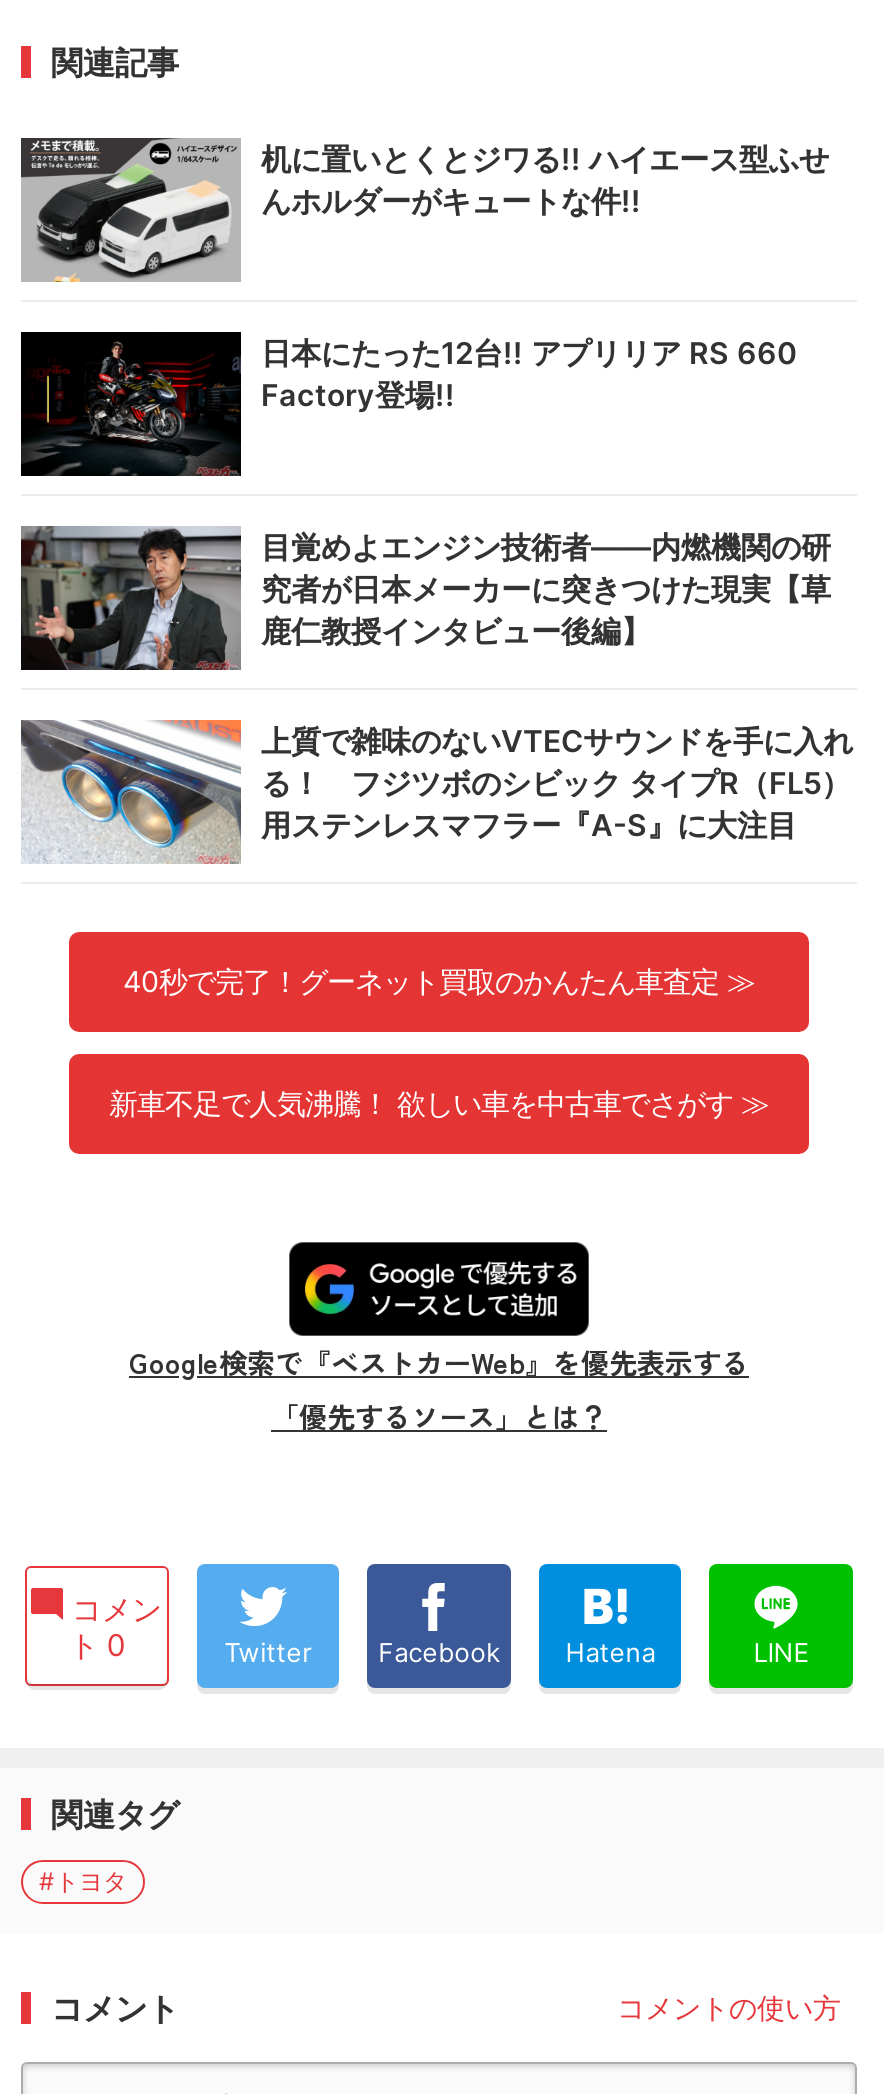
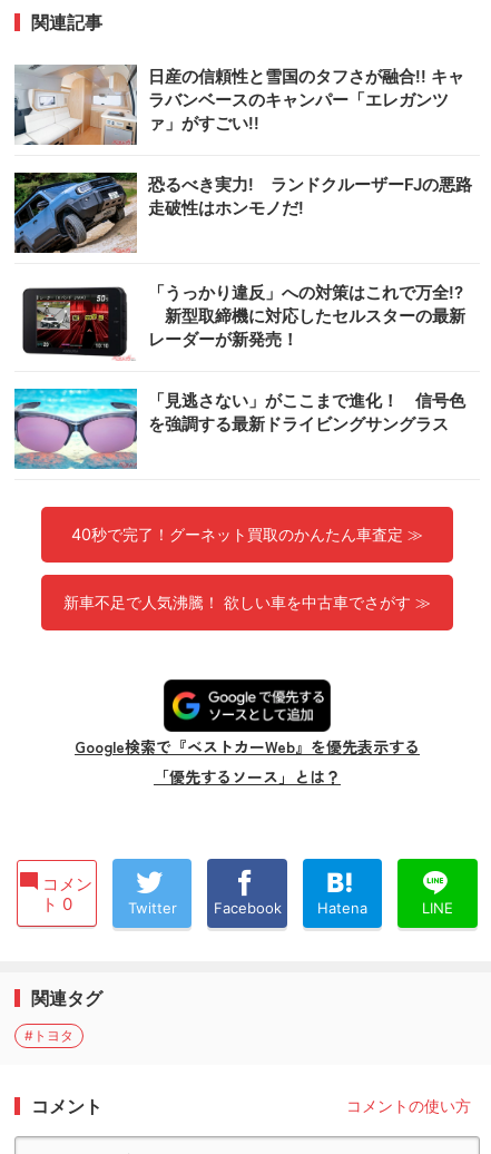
- [image]
- 机に置いとくとジワる!! ハイエース型ふせ
- んホルダーがキュートな件!!
+ [image]
+ 日産の信頼性と雪国のタフさが融合!! キャ
+ ラバンベースのキャンパー「エレガンツ
+ ァ」がすごい!!

- [image]
- 日本にたった12台!! アプリリア RS 660
- Factory登場!!
+ [image]
+ 恐るべき実力! ランドクルーザーFJの悪路
+ 走破性はホンモノだ!

- [image]
- 目覚めよエンジン技術者――内燃機関の研
- 究者が日本メーカーに突きつけた現実【草
- 鹿仁教授インタビュー後編】
+ [image]
+ 「うっかり違反」への対策はこれで万全!?
+ 新型取締機に対応したセルスターの最新
+ レーダーが新発売！

- [image]
- 上質で雑味のないVTECサウンドを手に入れ
- る！ フジツボのシビック タイプR（FL5）
- 用ステンレスマフラー『A-S』に大注目
+ [image]
+ 「見逃さない」がここまで進化！ 信号色
+ を強調する最新ドライビングサングラス
